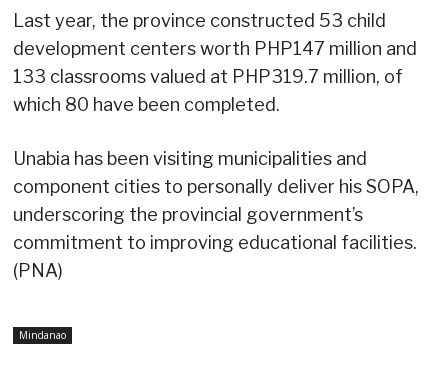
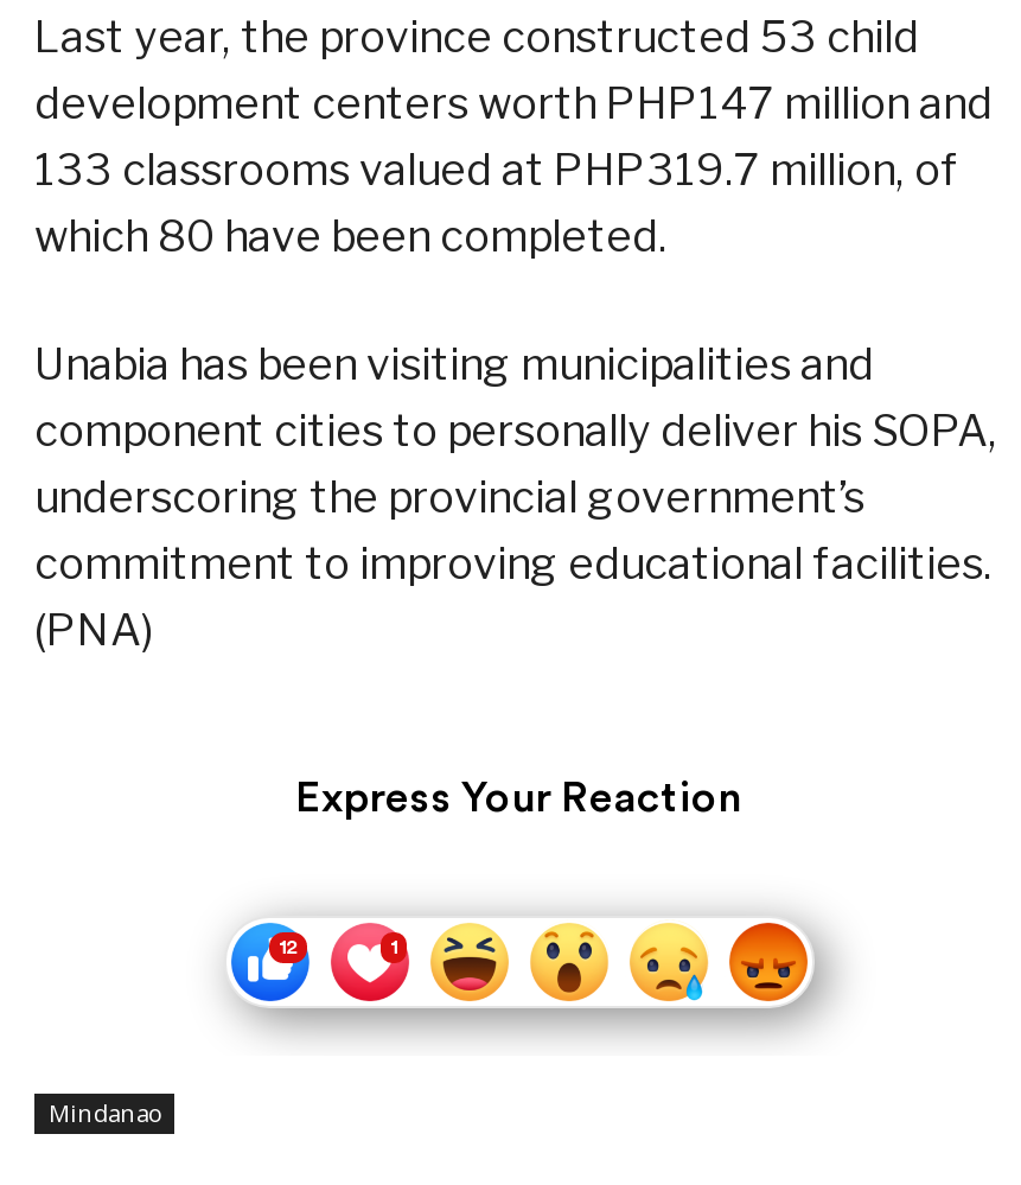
+ [image]

+ Express Your Reaction
